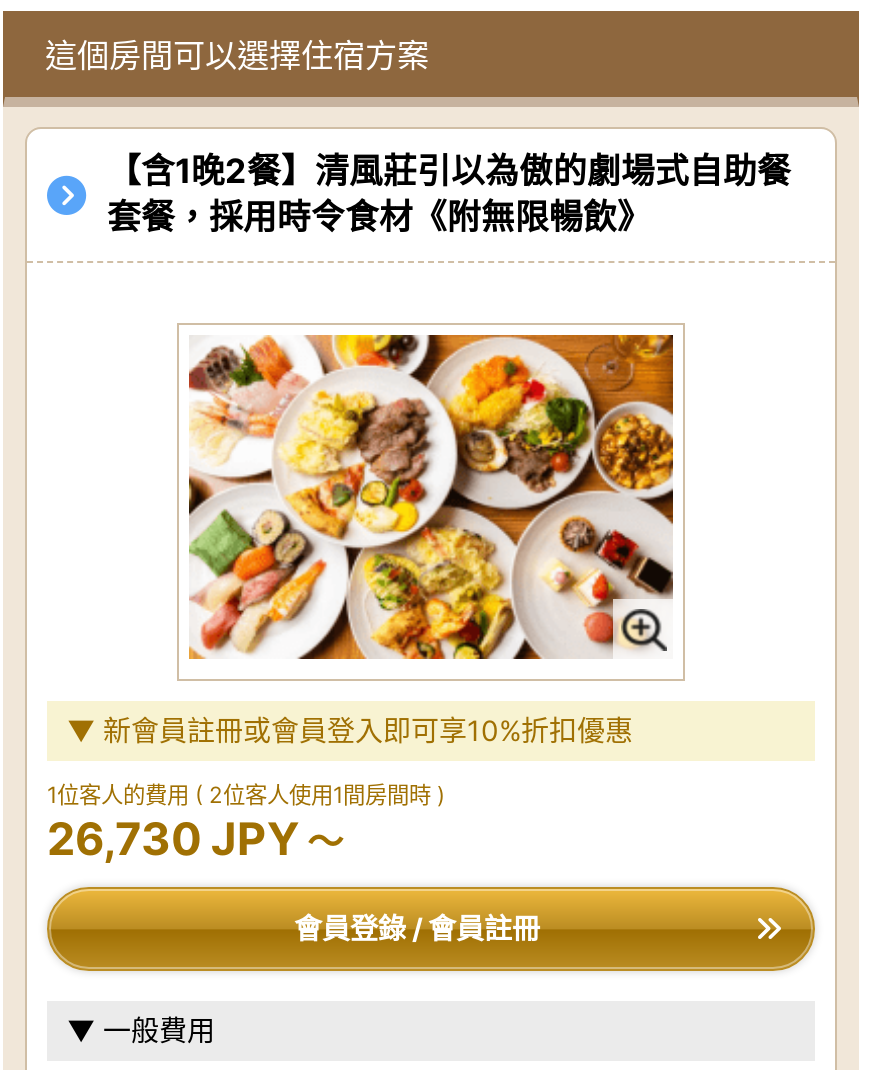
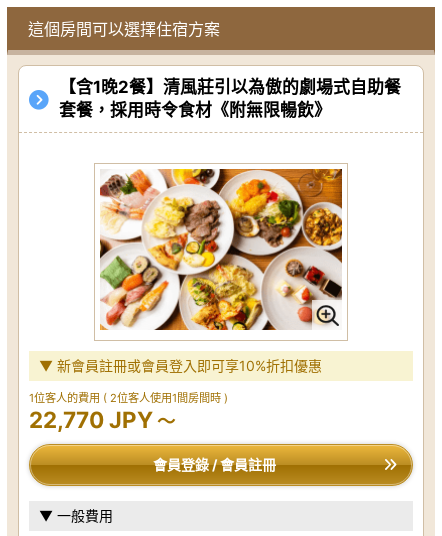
- 26,730 JPY～
+ 22,770 JPY～
